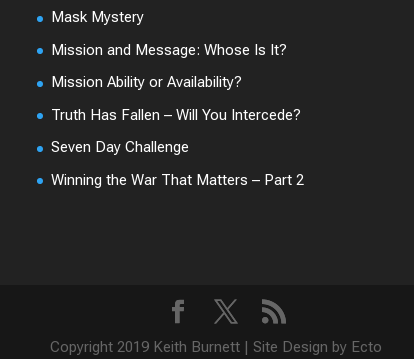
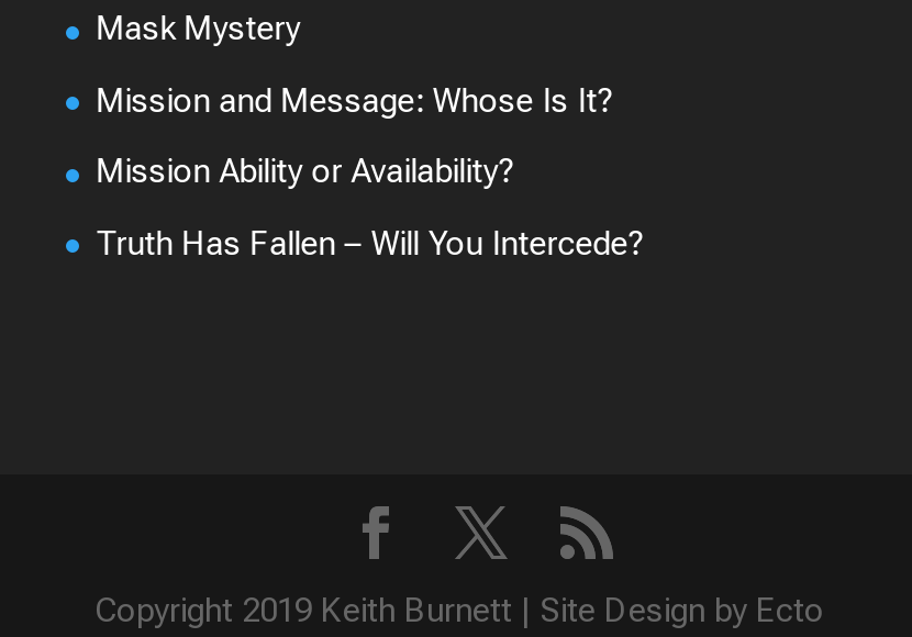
- Seven Day Challenge
- Winning the War That Matters – Part 2
